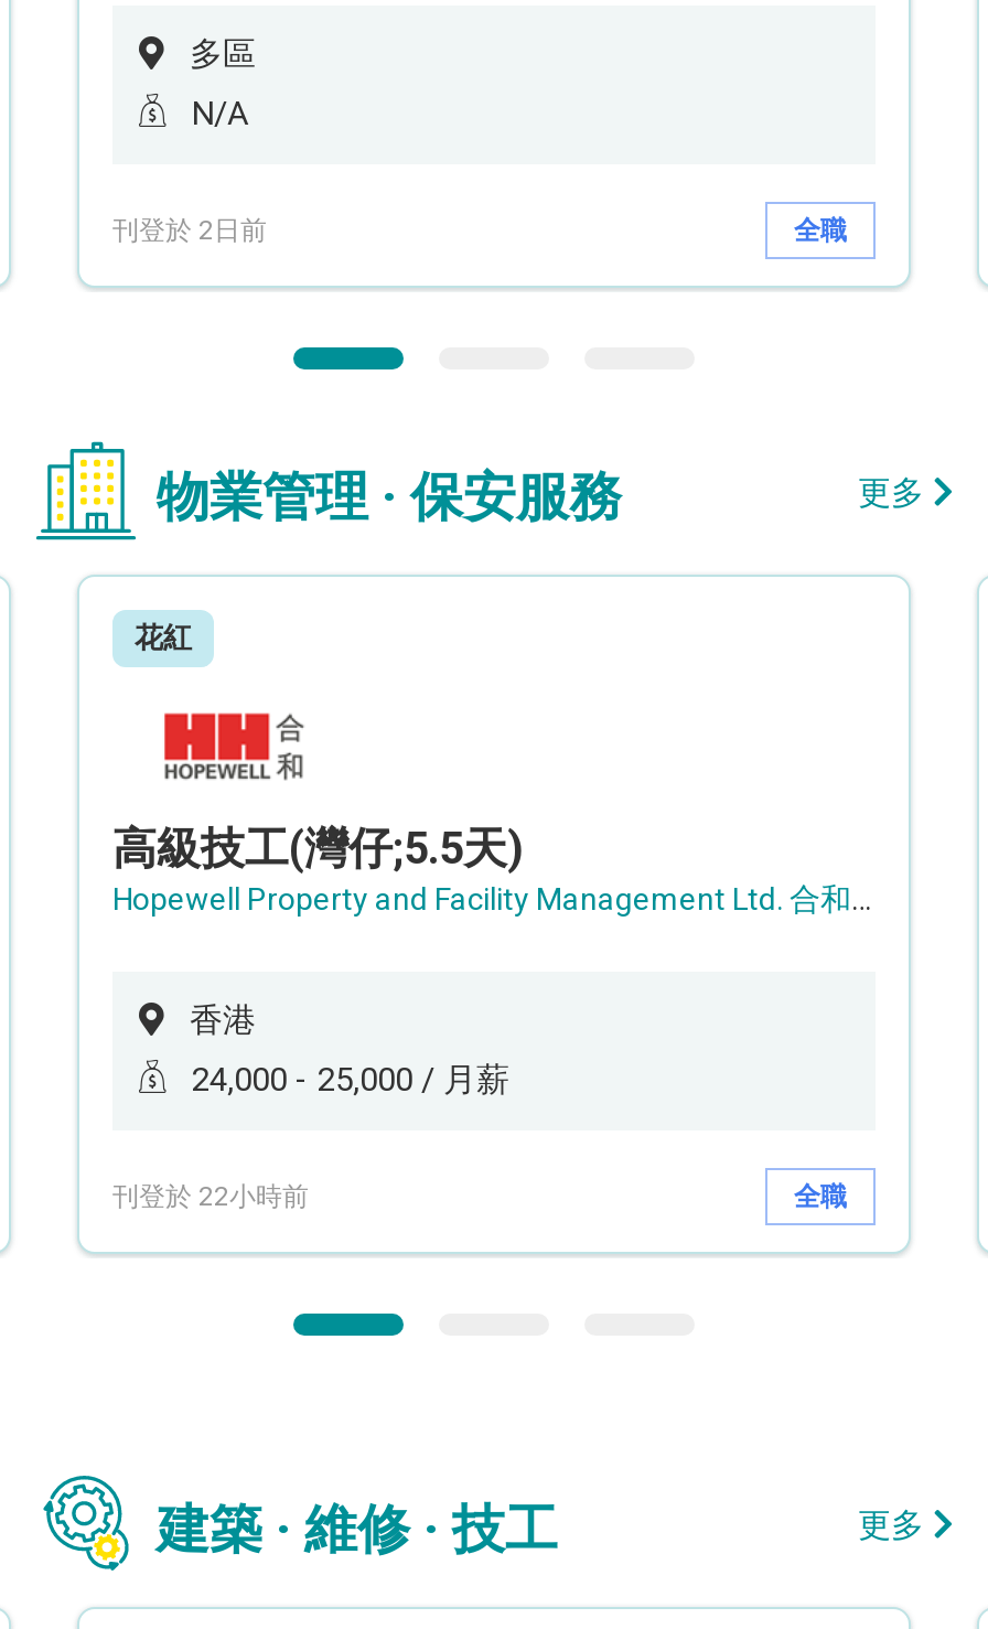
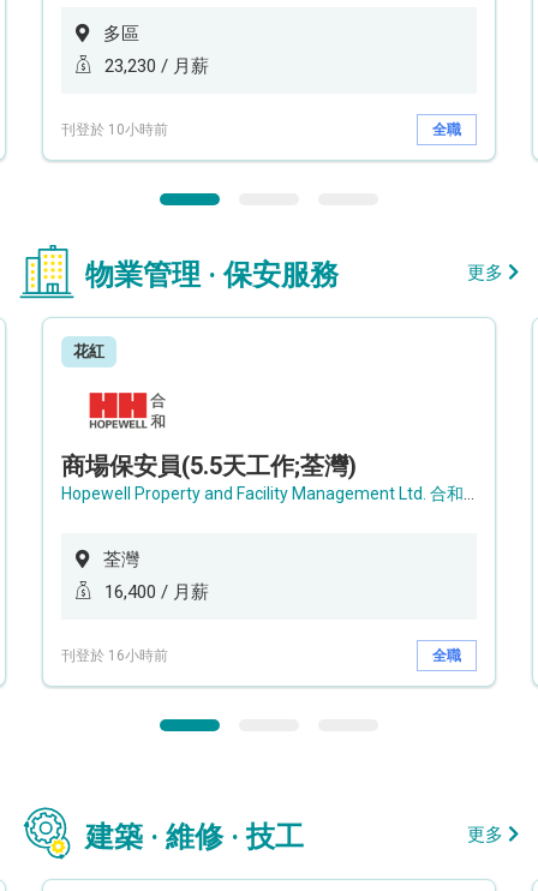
- N/A
+ 23,230 / 月薪

- 刊登於 2日前
+ 刊登於 10小時前

- 高級技工(灣仔;5.5天)
+ 商場保安員(5.5天工作;荃灣)

- 香港
+ 荃灣

- 24,000 - 25,000 / 月薪
+ 16,400 / 月薪

- 刊登於 22小時前
+ 刊登於 16小時前
